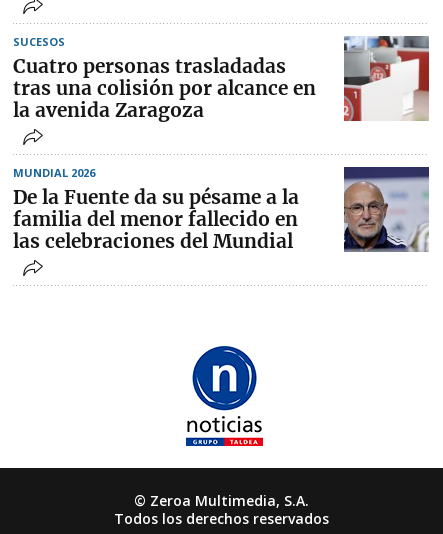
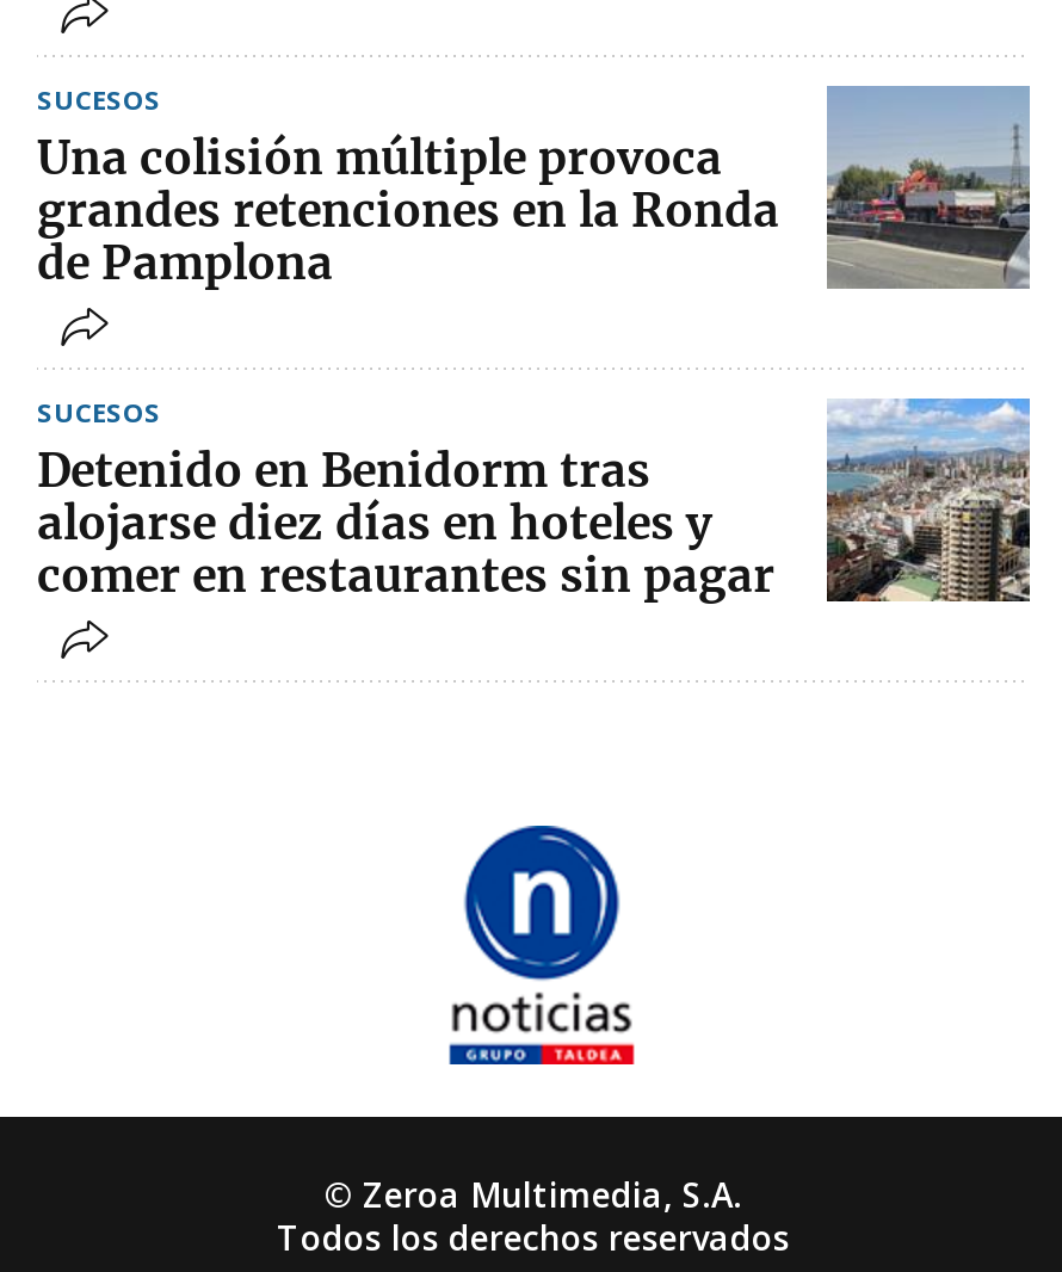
- [image]
- Cuatro personas trasladadas
- tras una colisión por alcance en
- la avenida Zaragoza
+ [image]
+ Una colisión múltiple provoca
+ grandes retenciones en la Ronda
+ de Pamplona

- MUNDIAL 2026
- De la Fuente da su pésame a la
- familia del menor fallecido en
- las celebraciones del Mundial
+ SUCESOS
+ Detenido en Benidorm tras
+ alojarse diez días en hoteles y
+ comer en restaurantes sin pagar

- [image]
+ [image]
